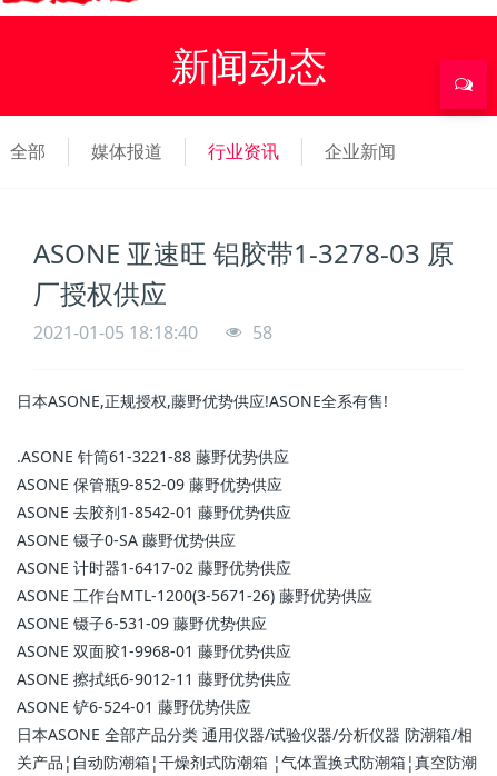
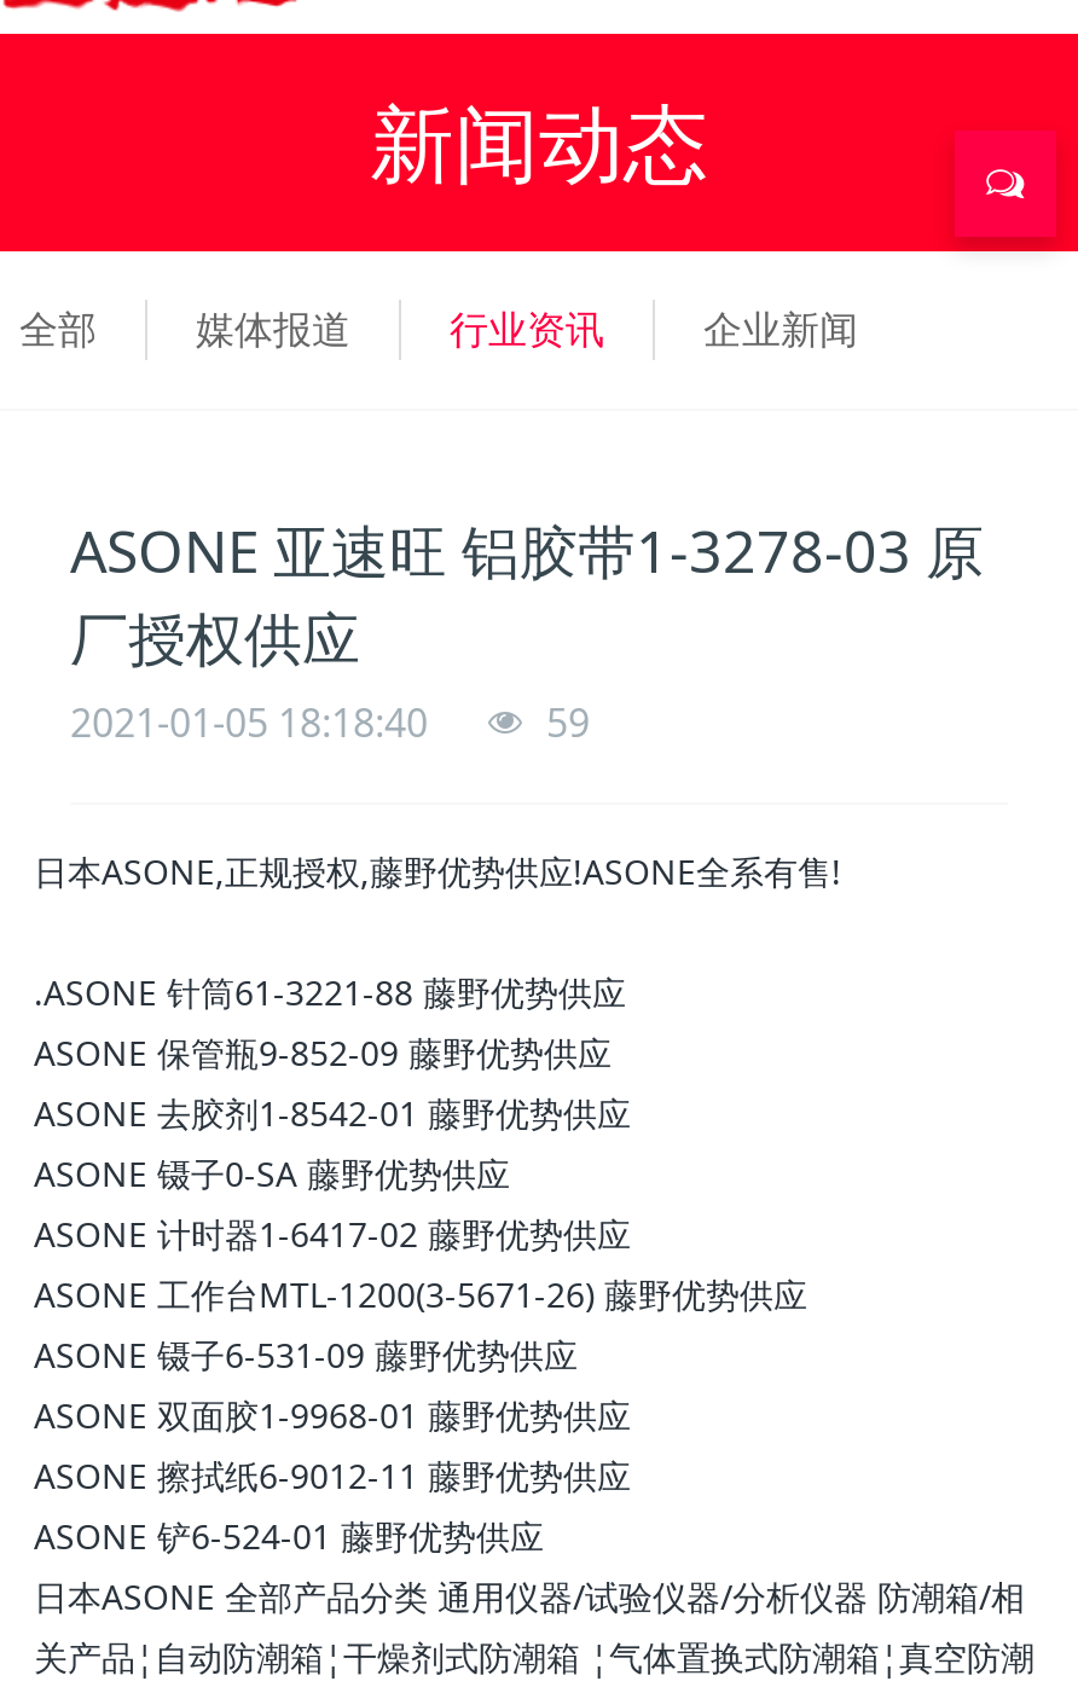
- 58
+ 59
